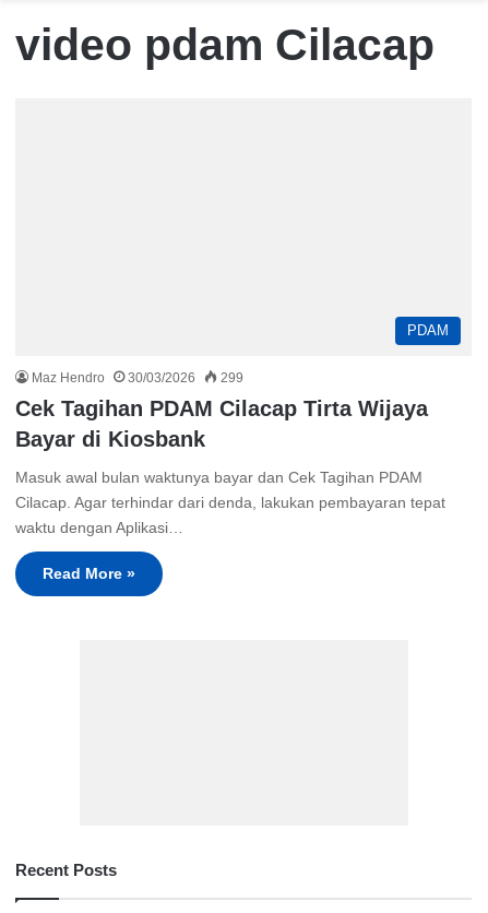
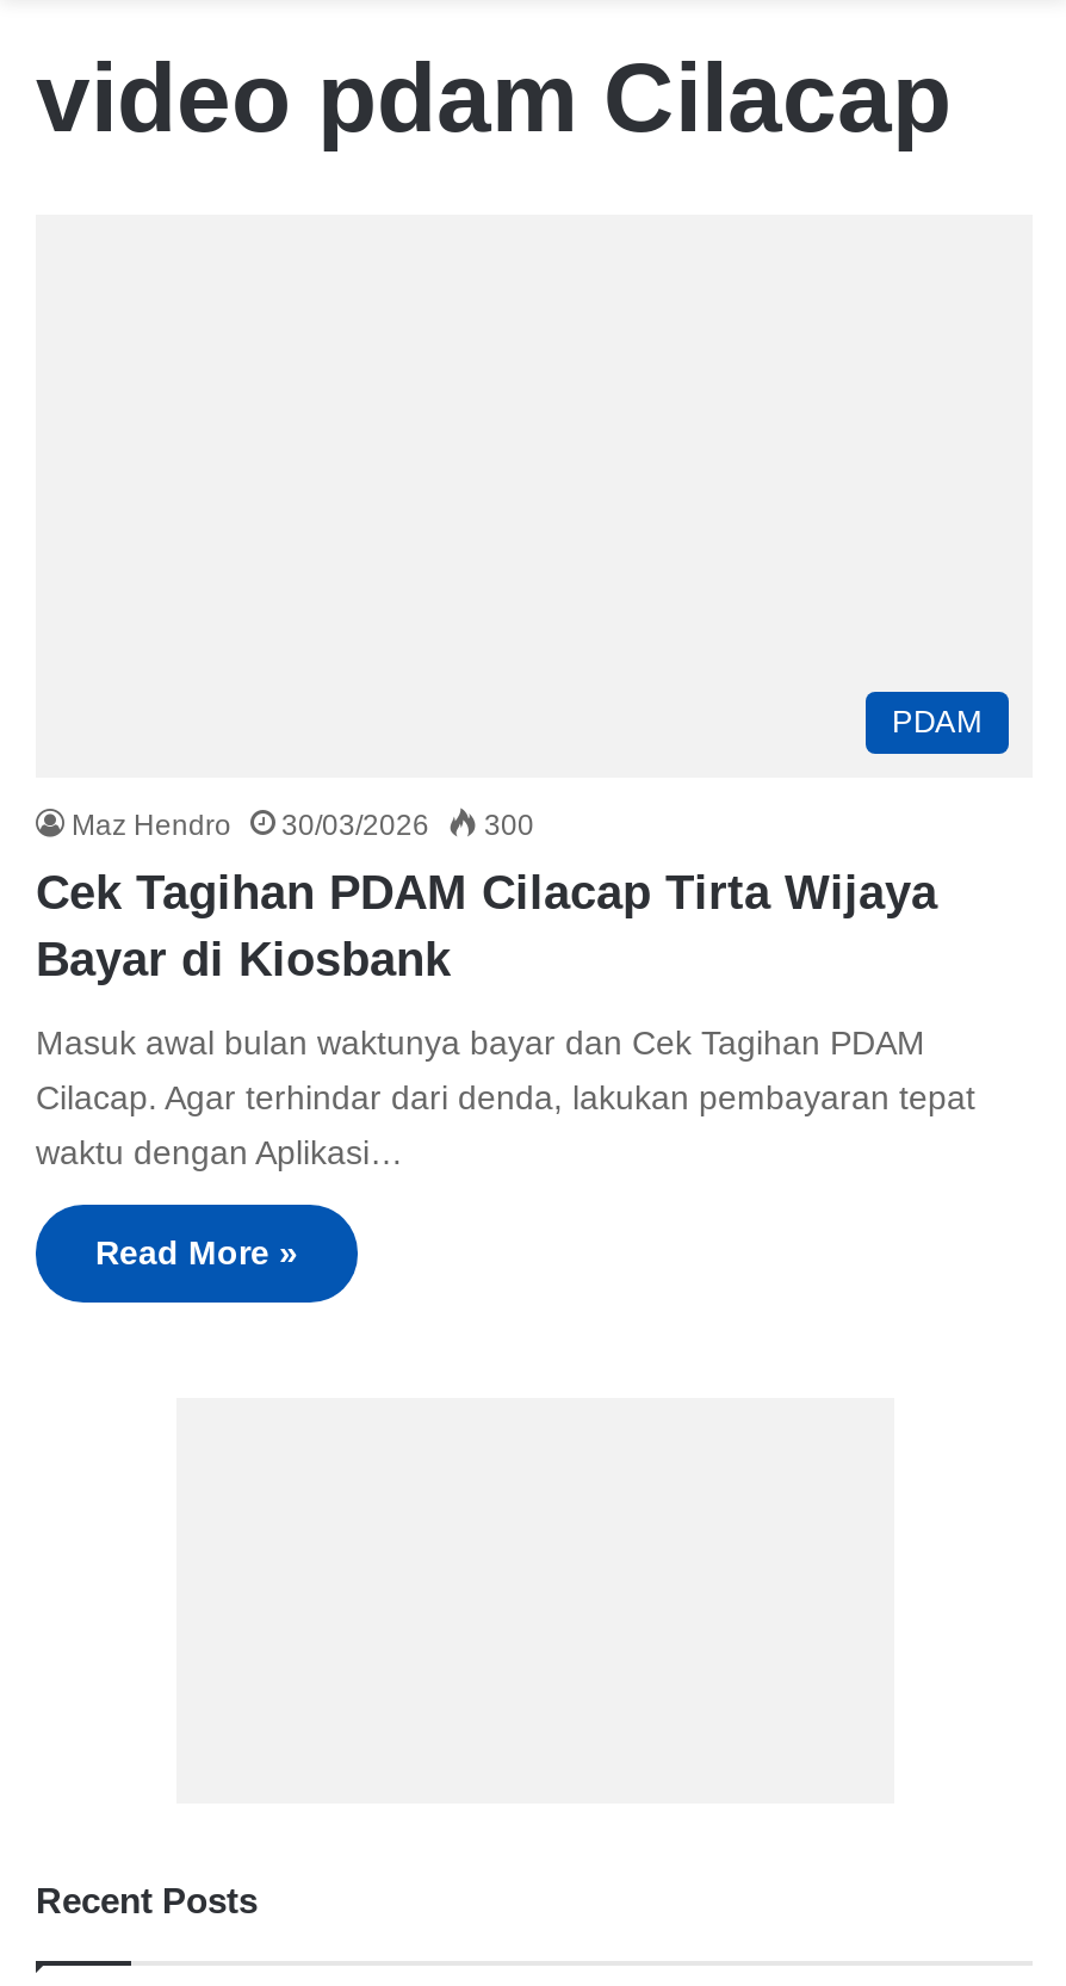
- Maz Hendro 30/03/2026 299
+ Maz Hendro 30/03/2026 300
